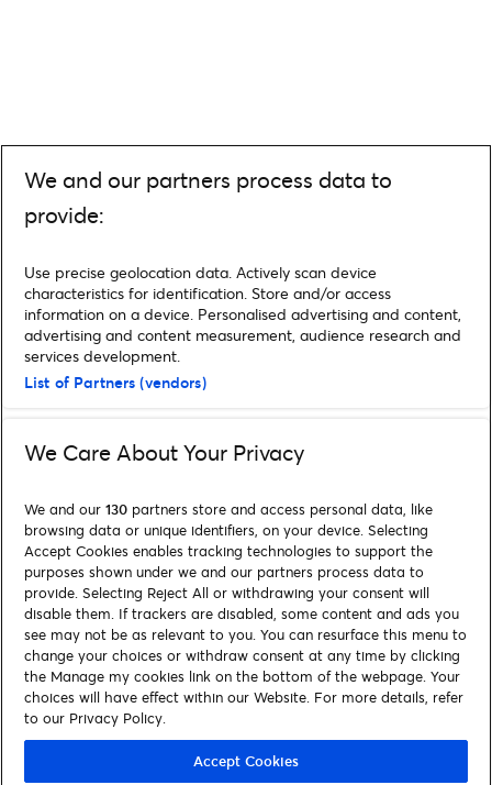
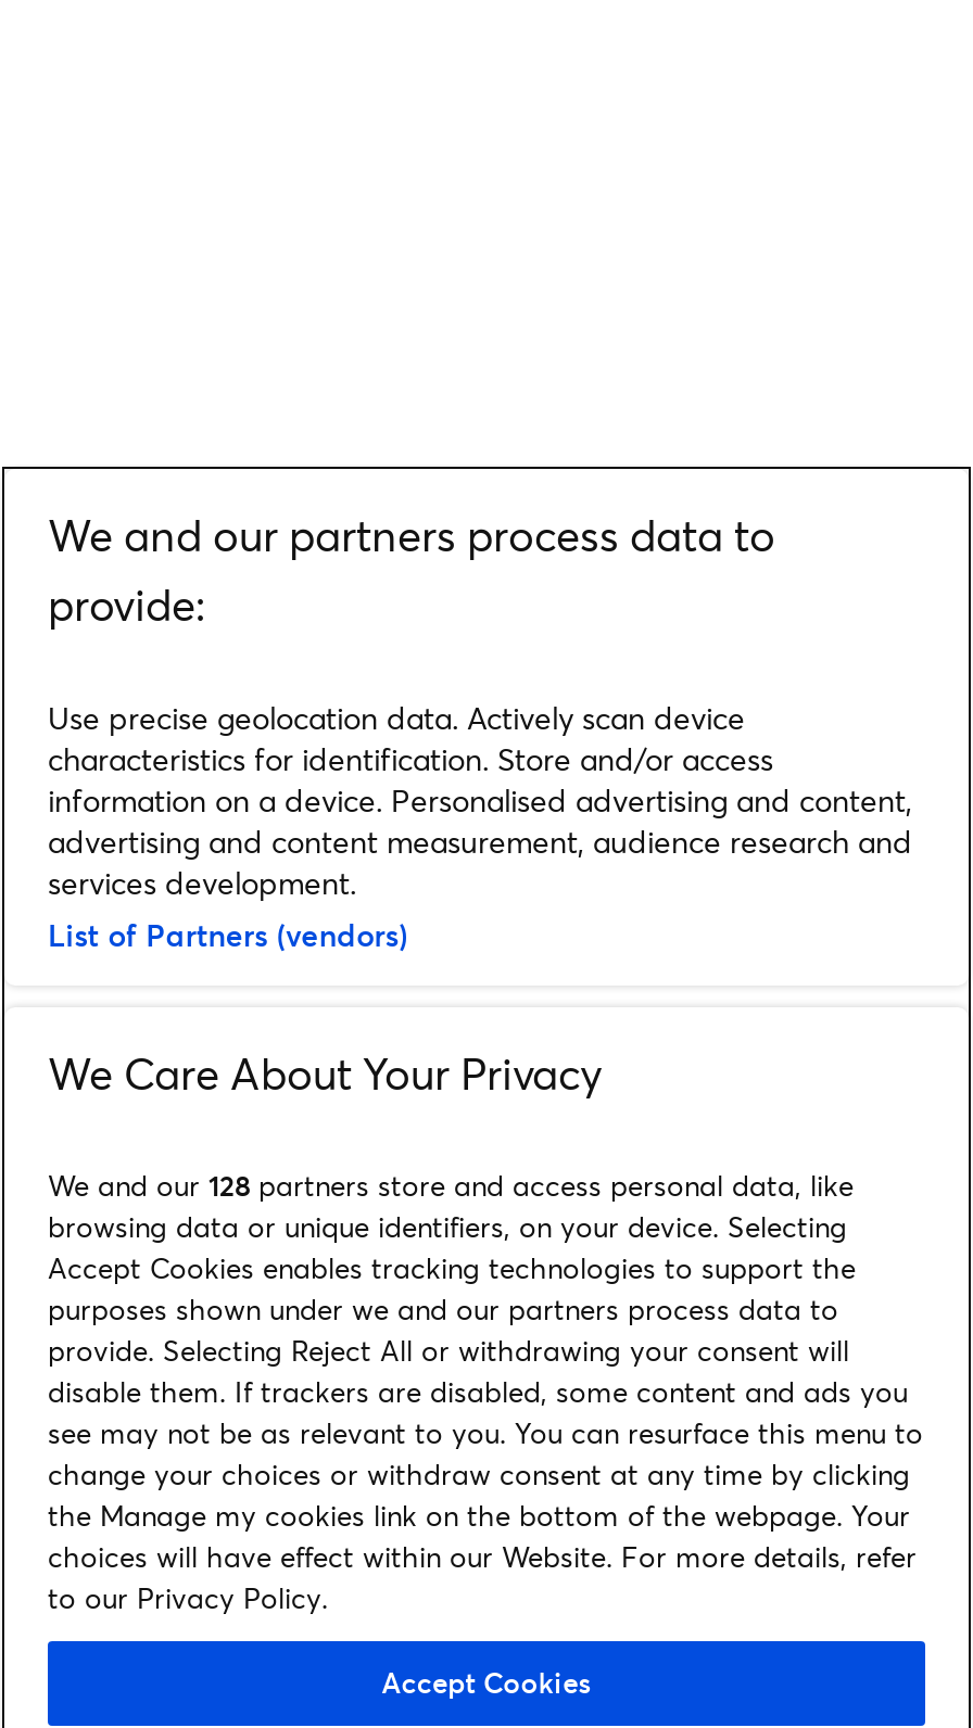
- We and our 130 partners store and access personal data, like
+ We and our 128 partners store and access personal data, like
